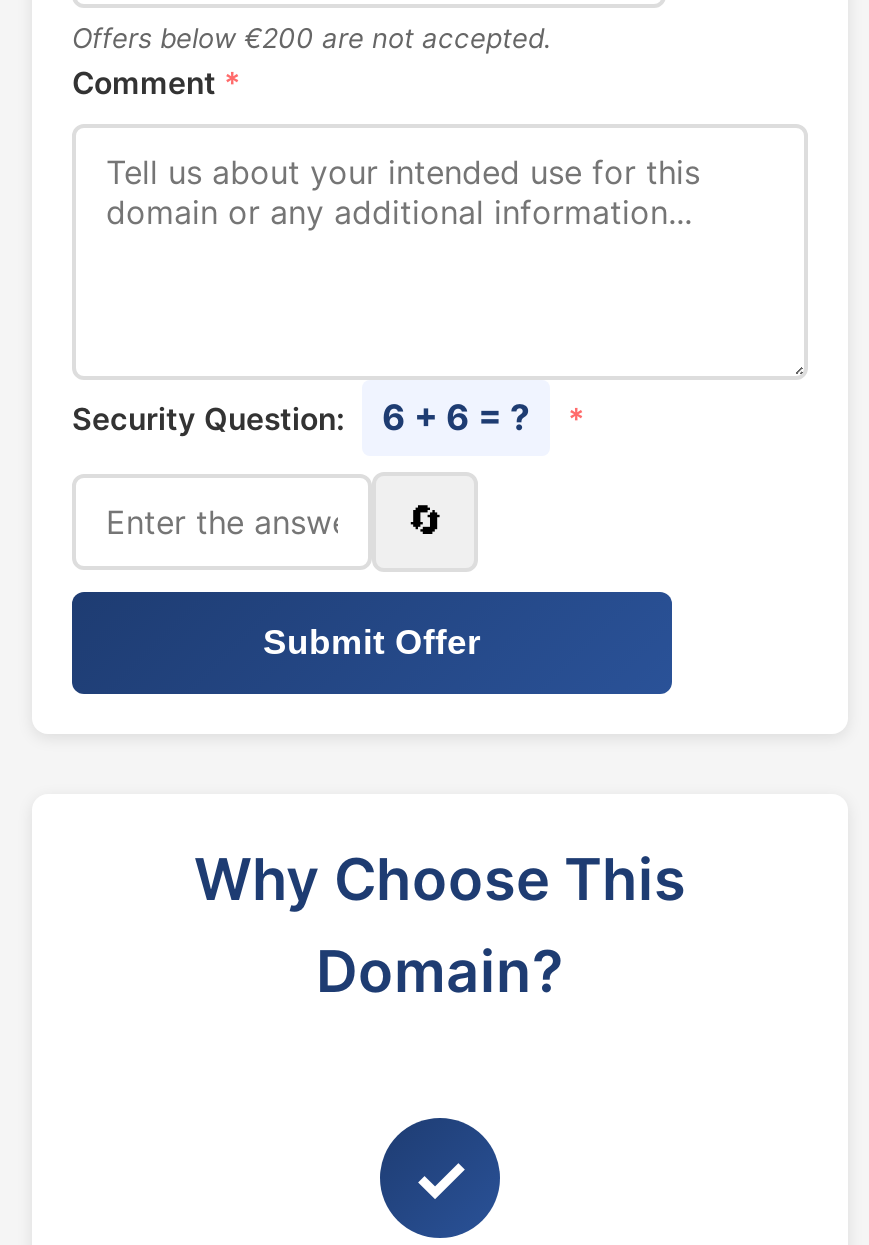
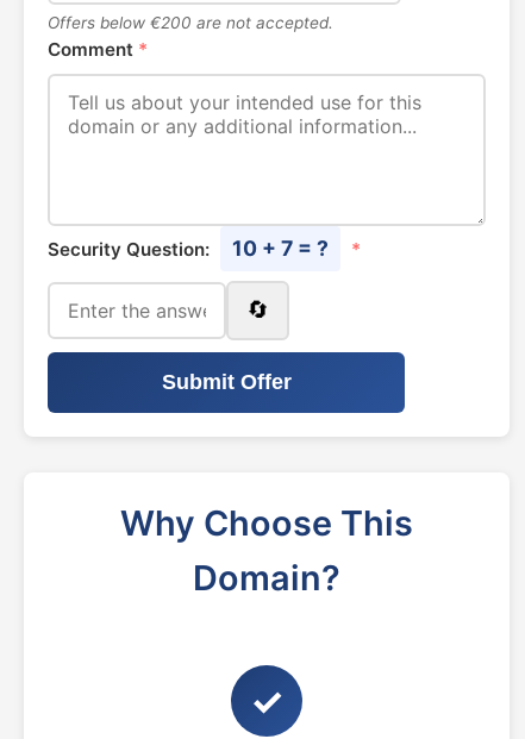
- 6 + 6 = ?
+ 10 + 7 = ?
